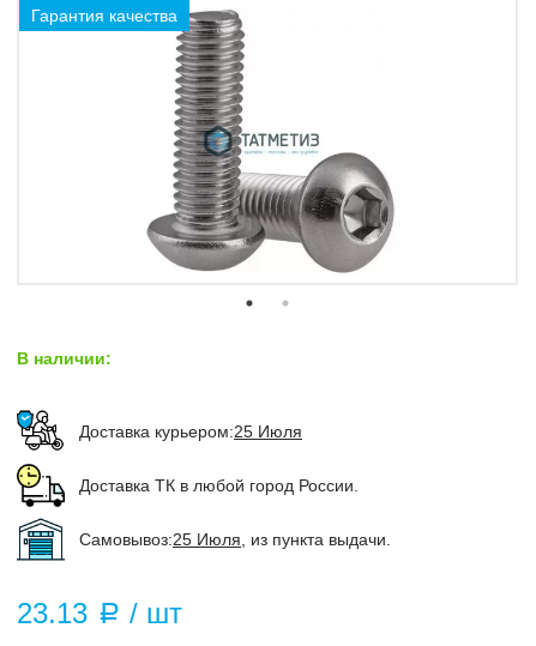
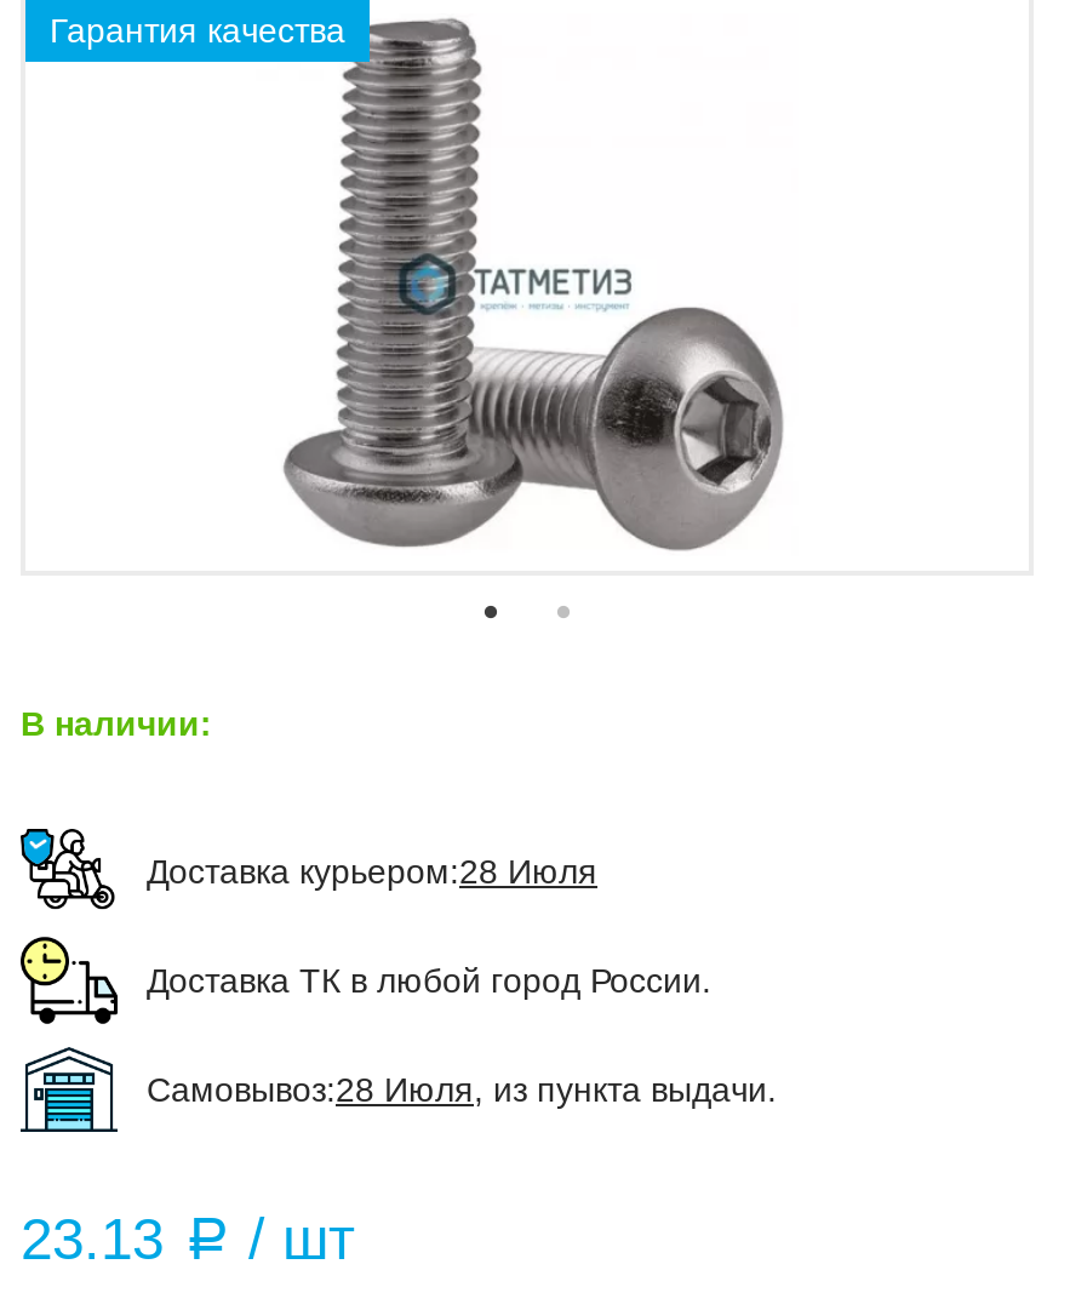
- Доставка курьером:25 Июля
+ Доставка курьером:28 Июля

- Cамовывоз:25 Июля, из пункта выдачи.
+ Cамовывоз:28 Июля, из пункта выдачи.
